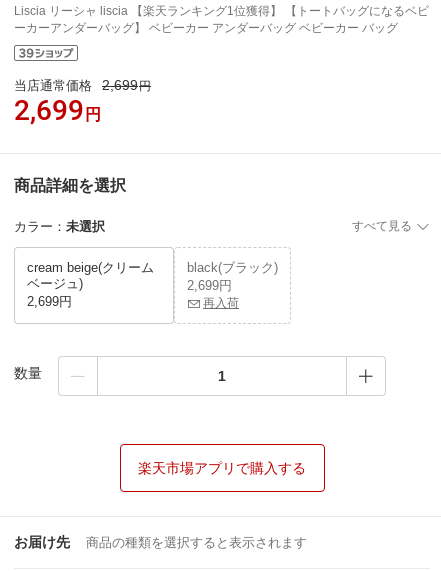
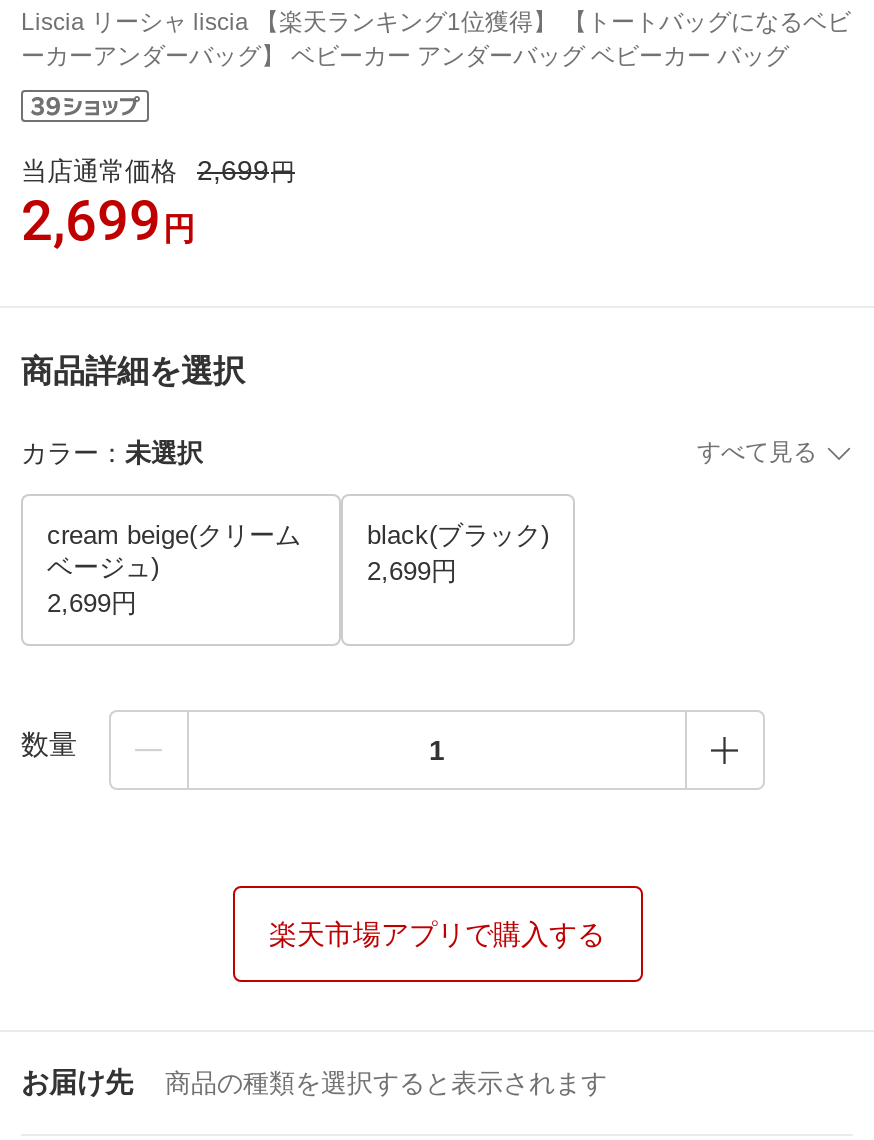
- 再入荷
